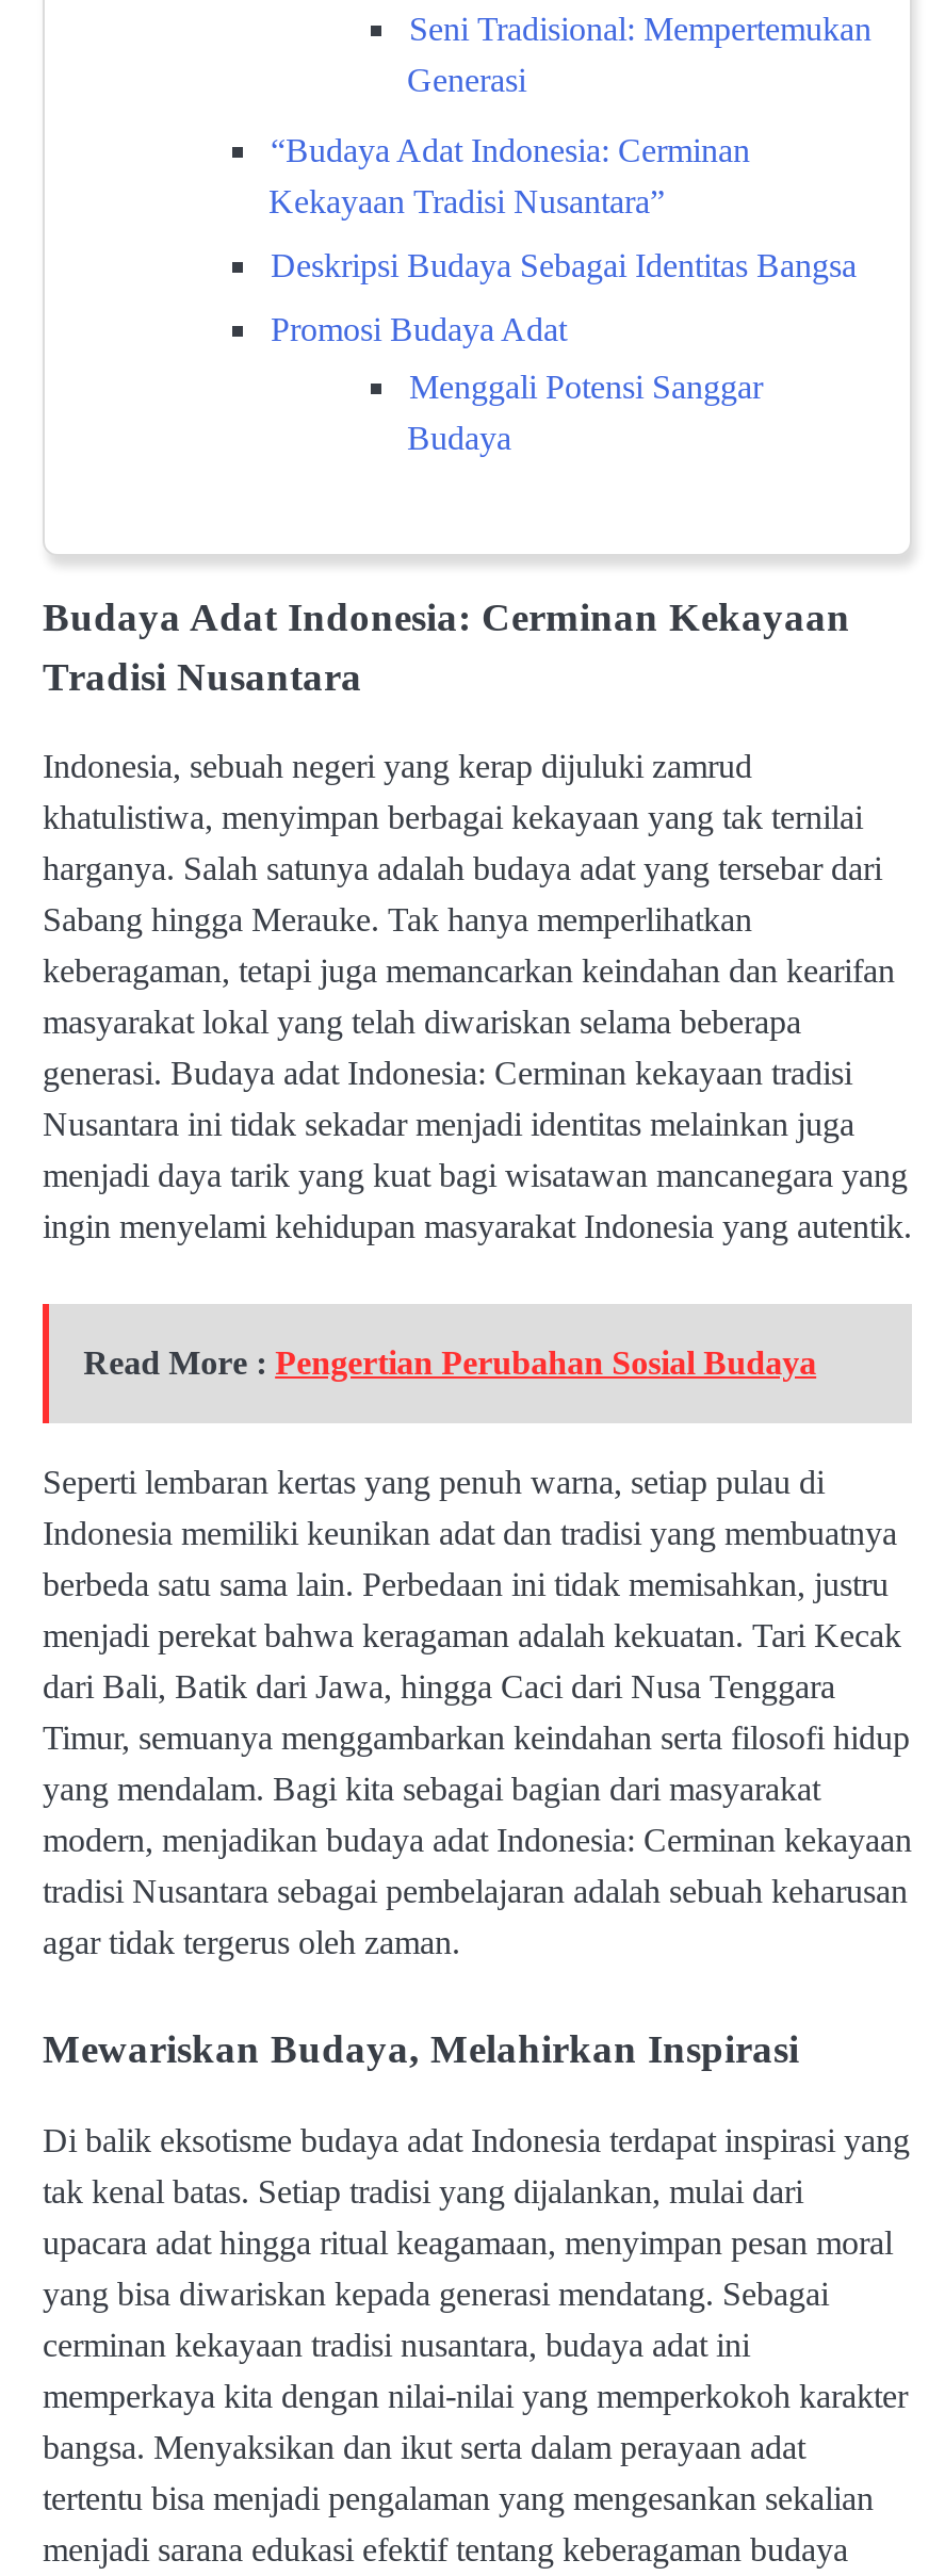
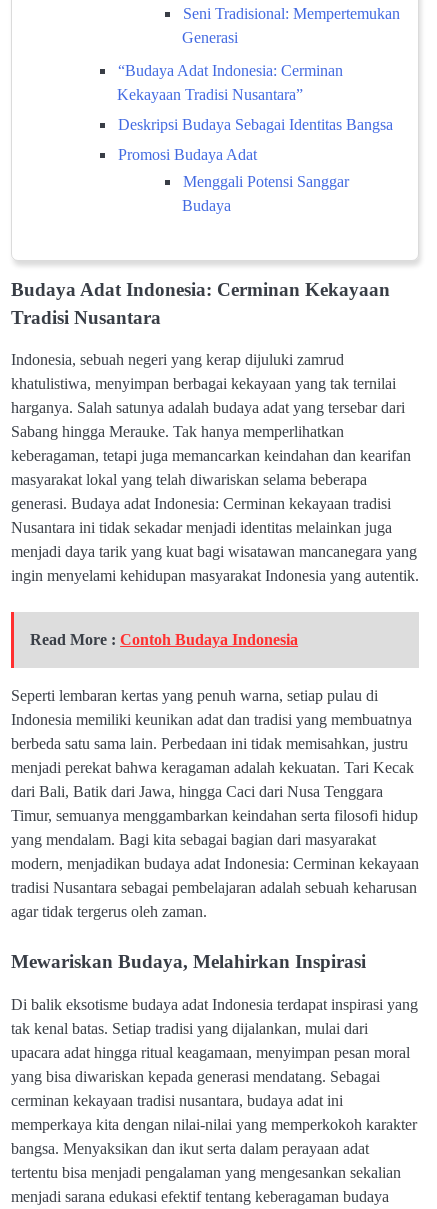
- Read More : Pengertian Perubahan Sosial Budaya
+ Read More : Contoh Budaya Indonesia
